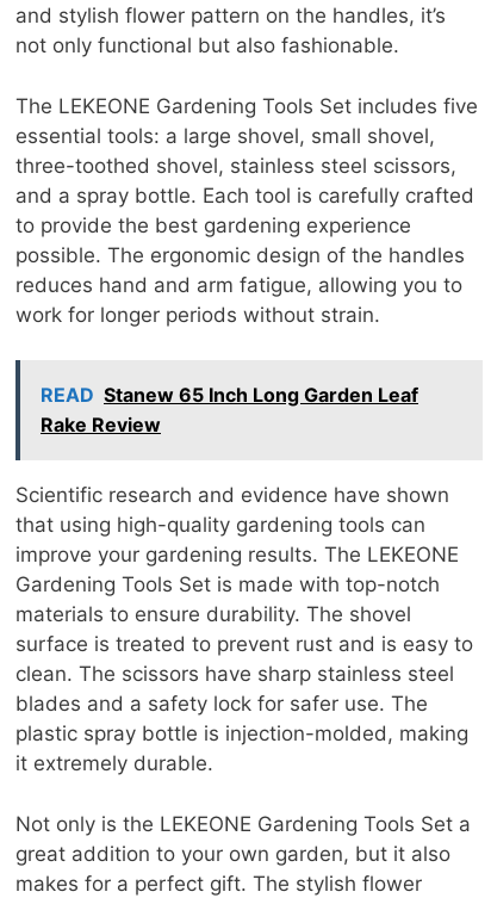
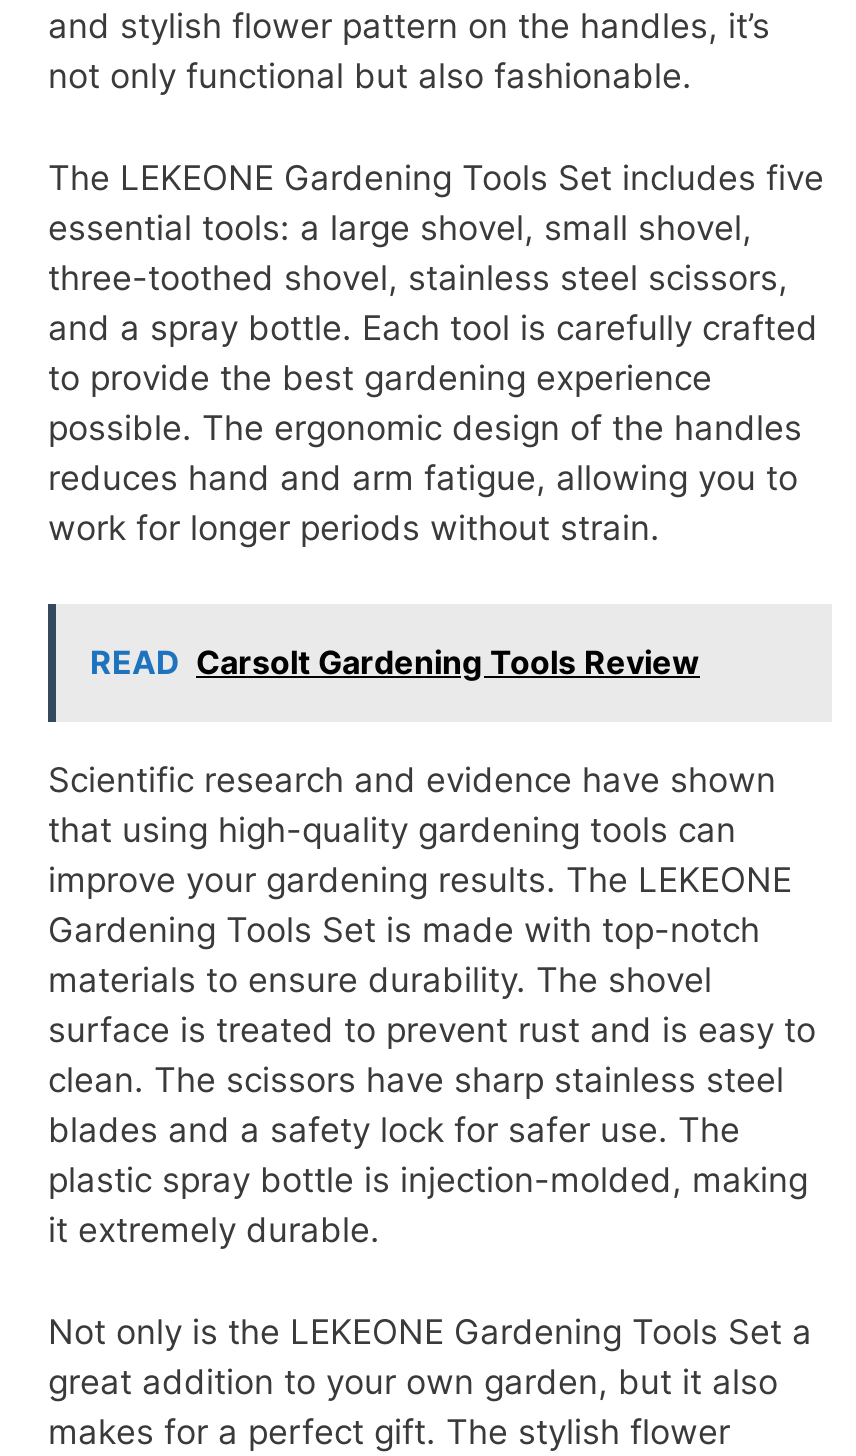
- READ Stanew 65 Inch Long Garden Leaf
- Rake Review
+ READ Carsolt Gardening Tools Review
